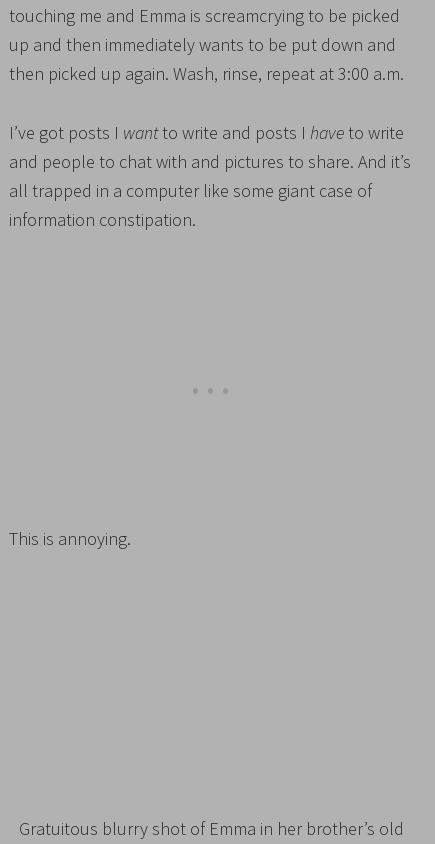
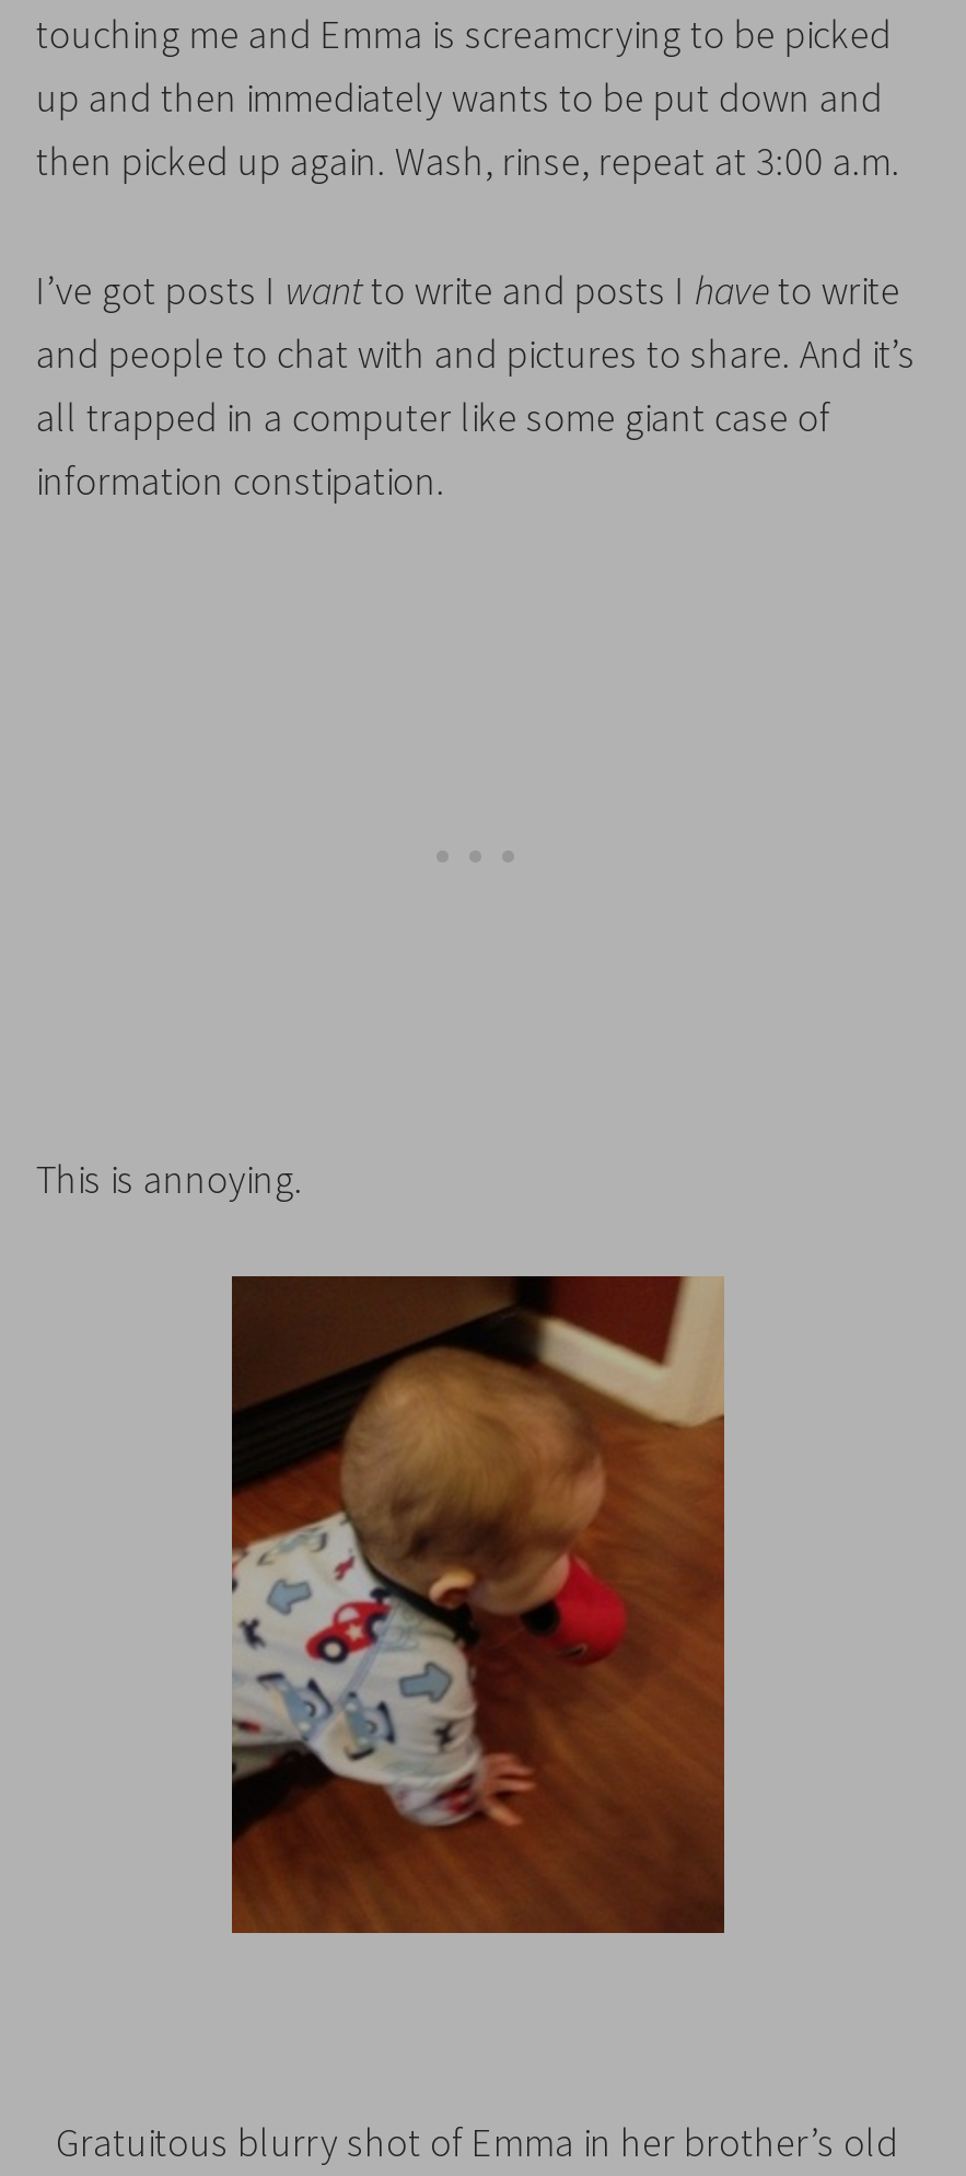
+ [image]
